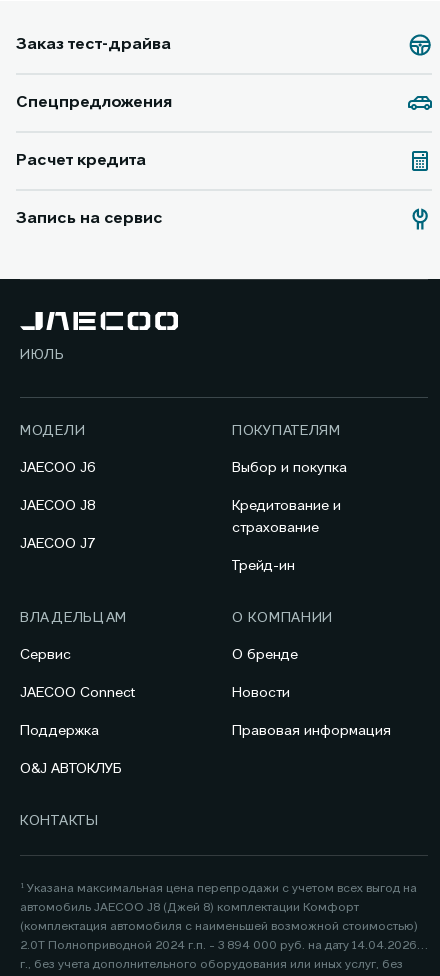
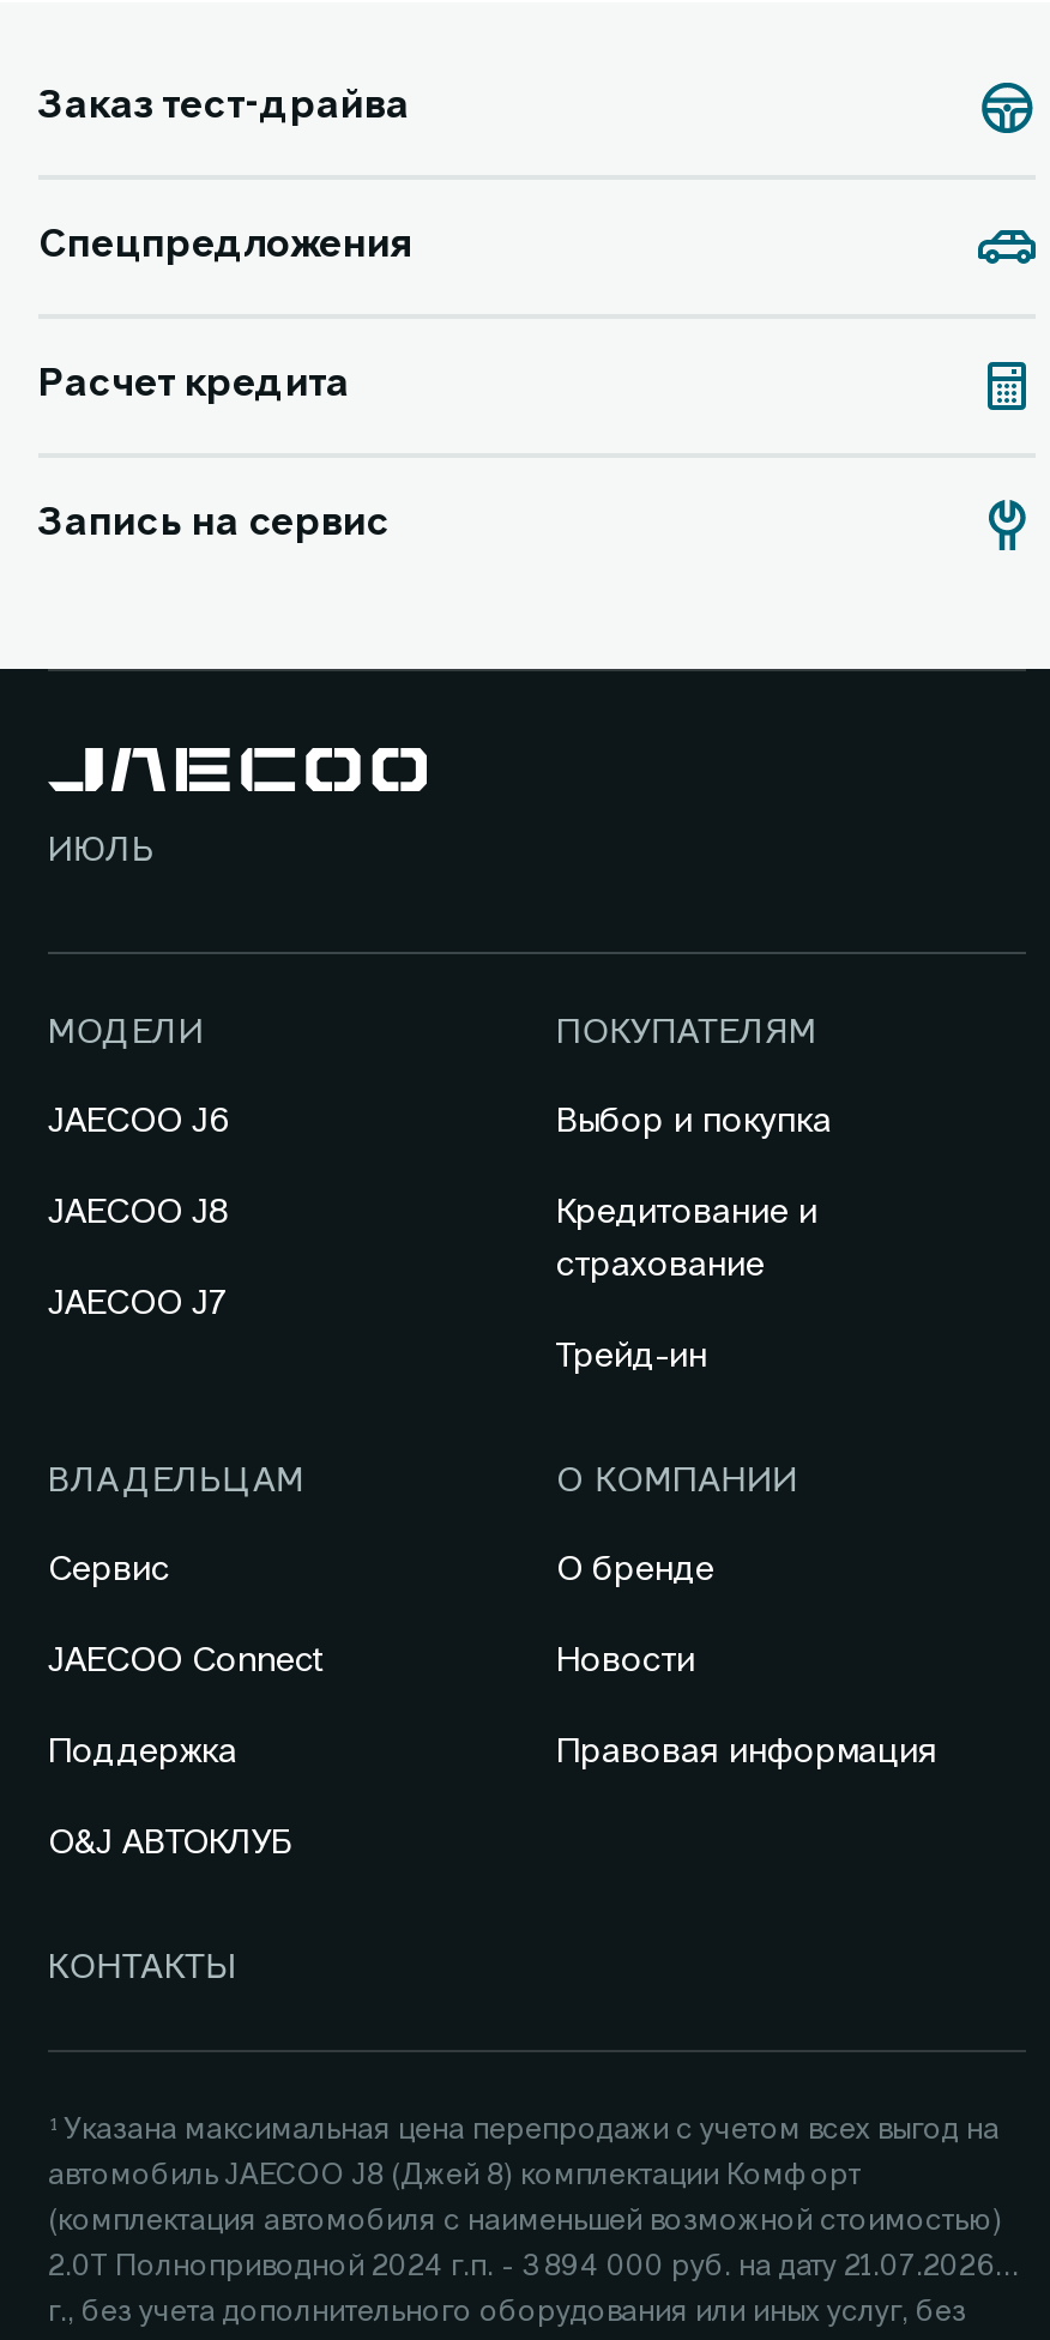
- 2.0Т Полноприводной 2024 г.п. - 3 894 000 руб. на дату 14.04.2026
+ 2.0Т Полноприводной 2024 г.п. - 3 894 000 руб. на дату 21.07.2026
